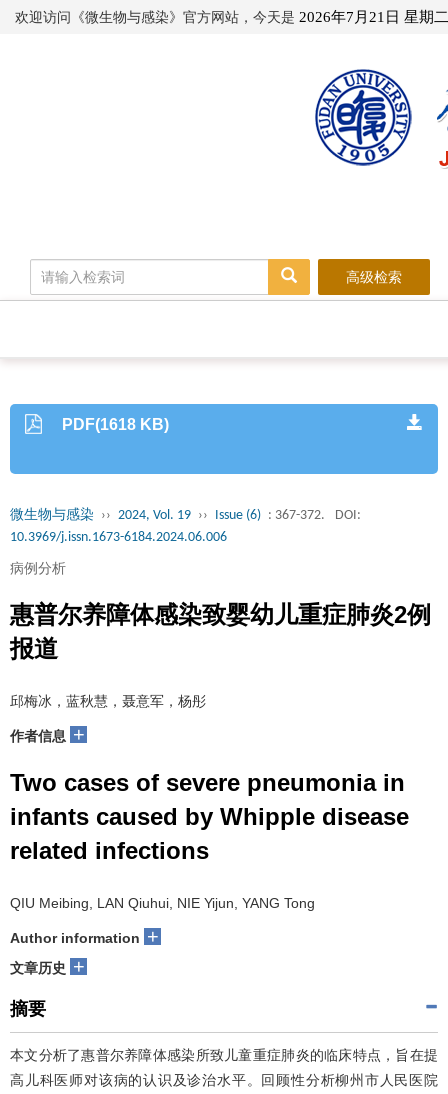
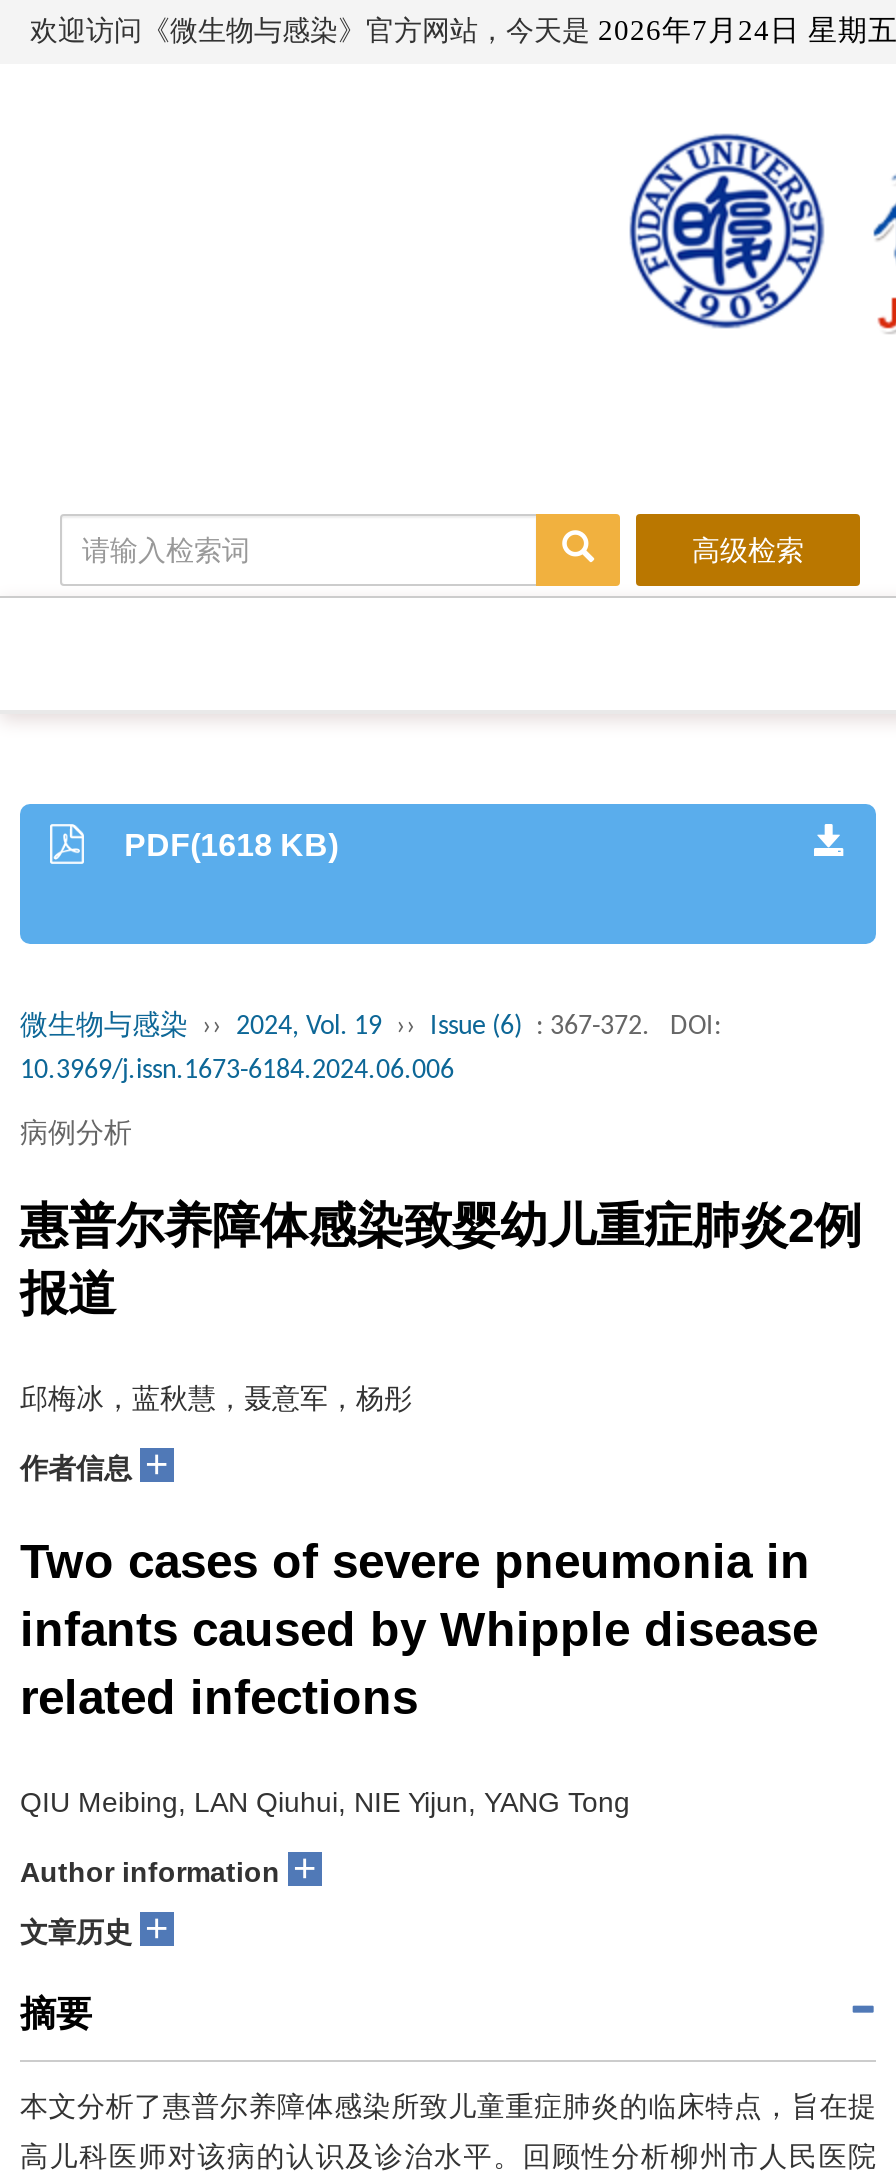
- 欢迎访问《微生物与感染》官方网站，今天是2026年7月21日 星期二
+ 欢迎访问《微生物与感染》官方网站，今天是2026年7月24日 星期五
